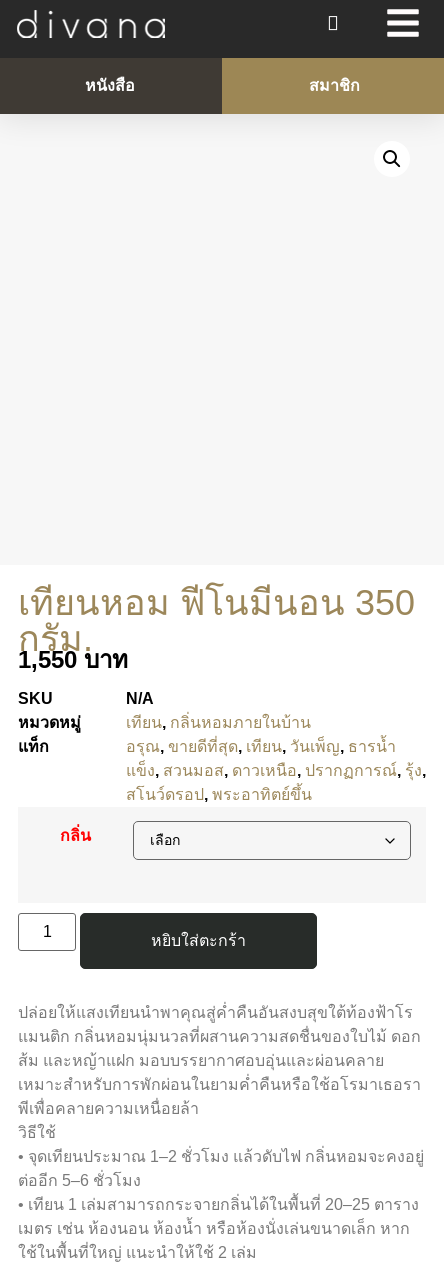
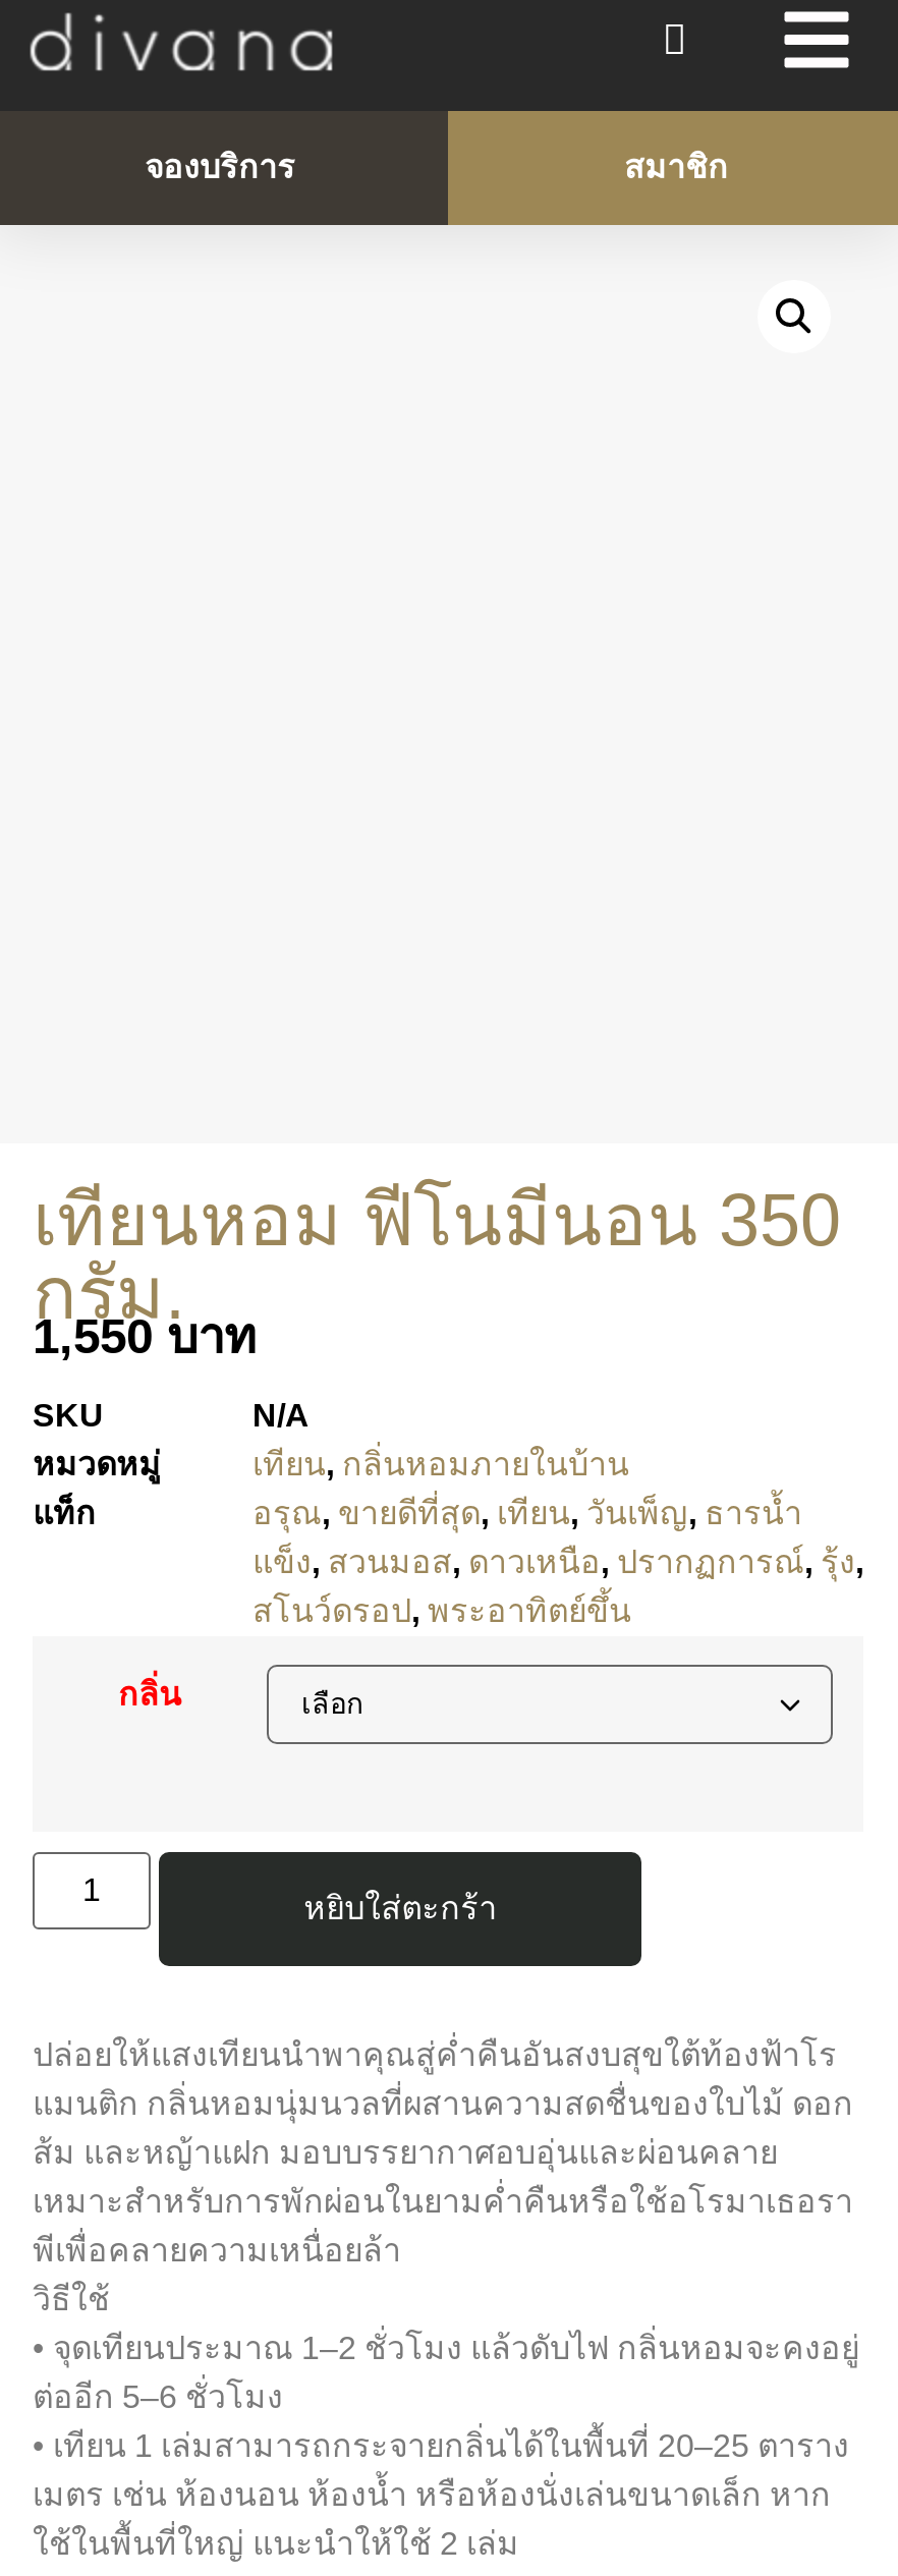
- หนังสือ
+ จองบริการ
